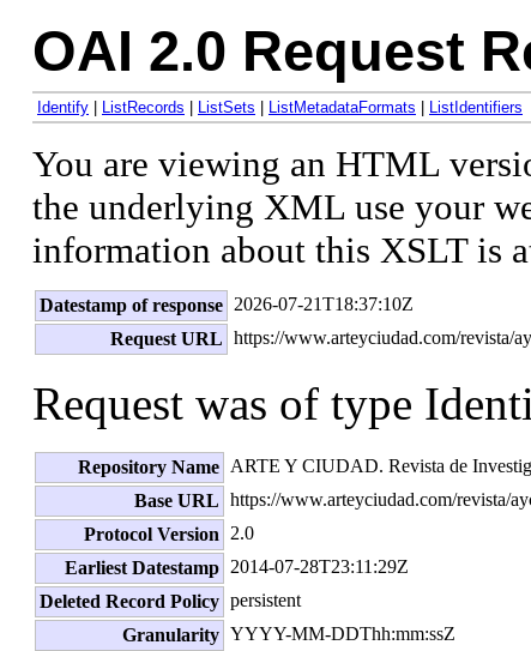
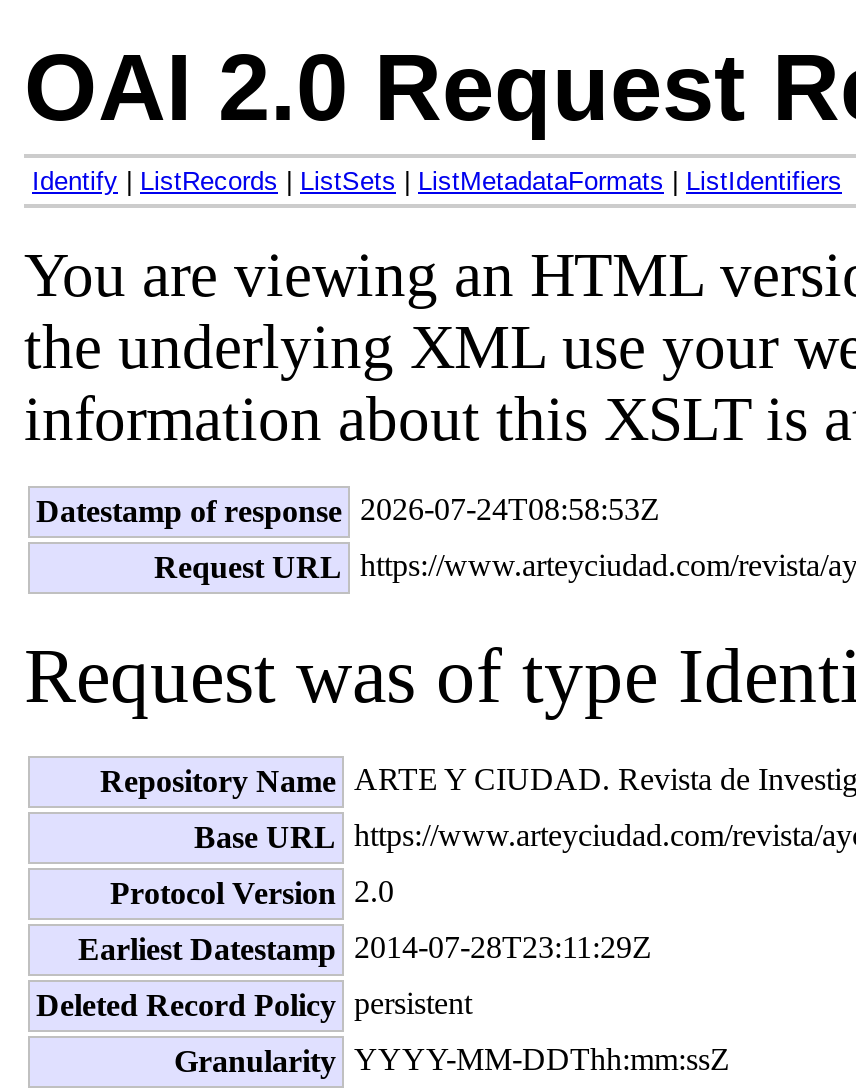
- Datestamp of response 2026-07-21T18:37:10Z
+ Datestamp of response 2026-07-24T08:58:53Z
